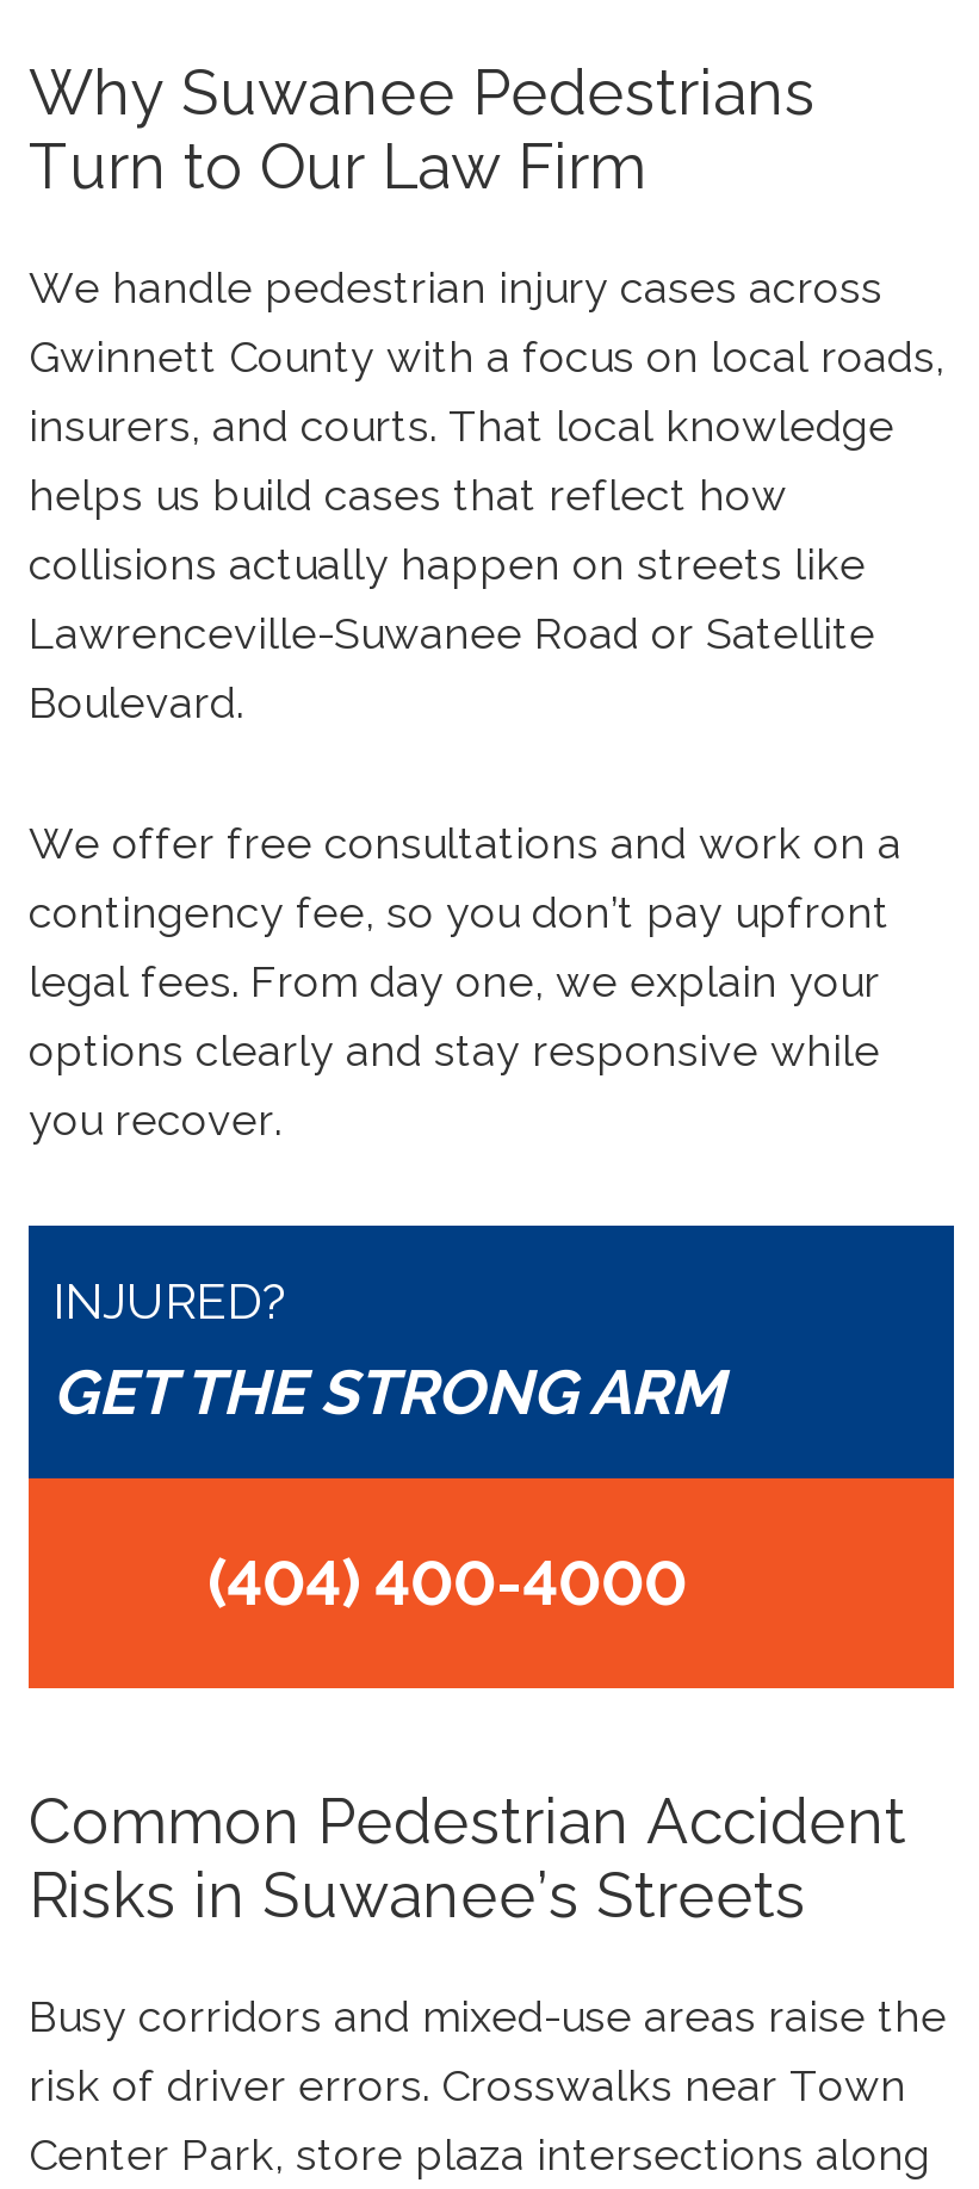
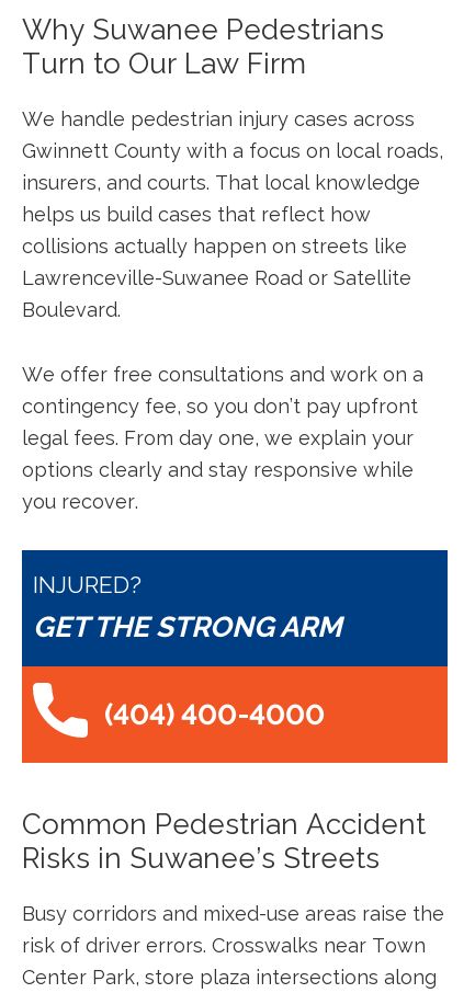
+ [image]
